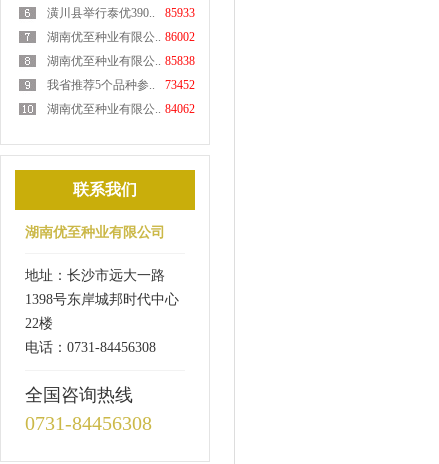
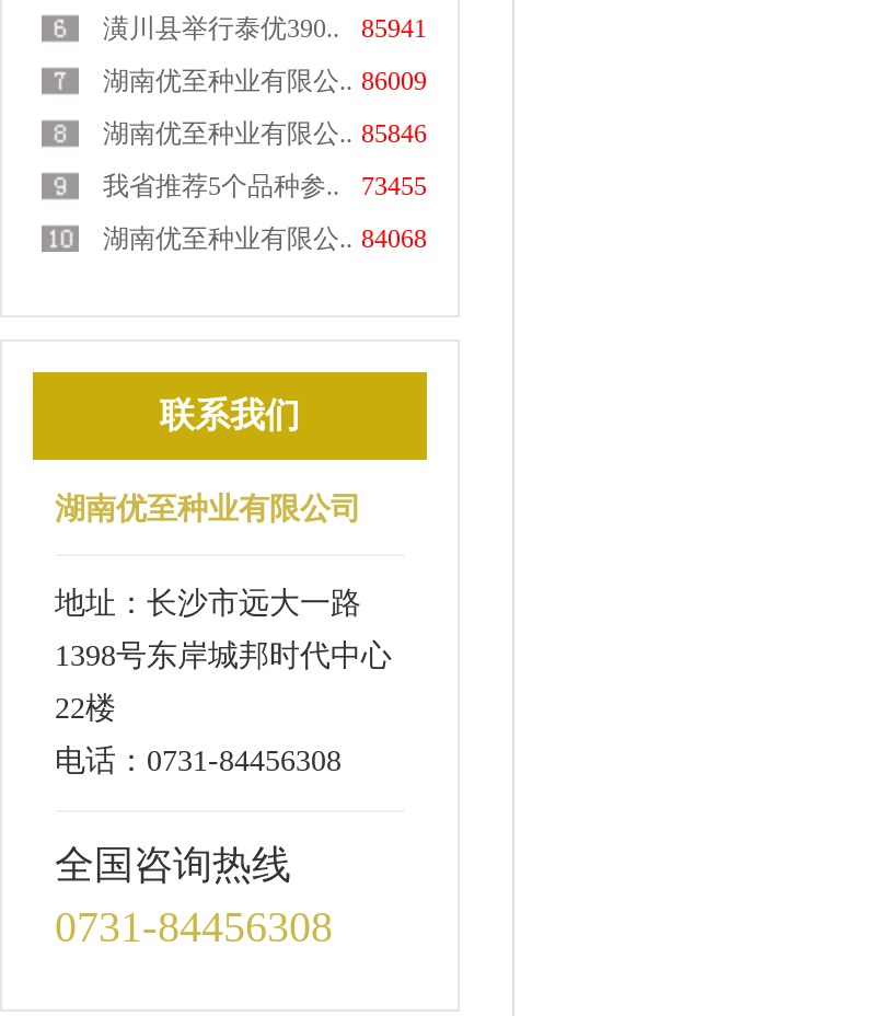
- 潢川县举行泰优390.. 85933
+ 潢川县举行泰优390.. 85941

- 湖南优至种业有限公.. 86002
+ 湖南优至种业有限公.. 86009

- 湖南优至种业有限公.. 85838
+ 湖南优至种业有限公.. 85846

- 我省推荐5个品种参.. 73452
+ 我省推荐5个品种参.. 73455

- 湖南优至种业有限公.. 84062
+ 湖南优至种业有限公.. 84068
